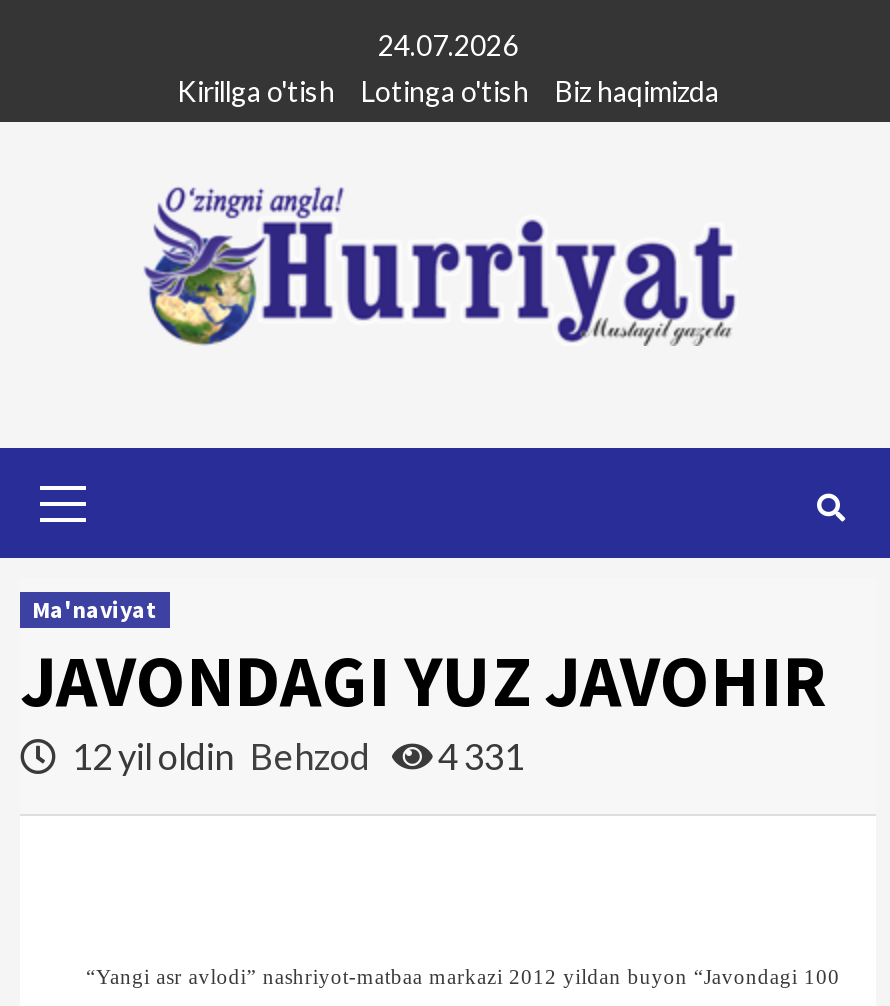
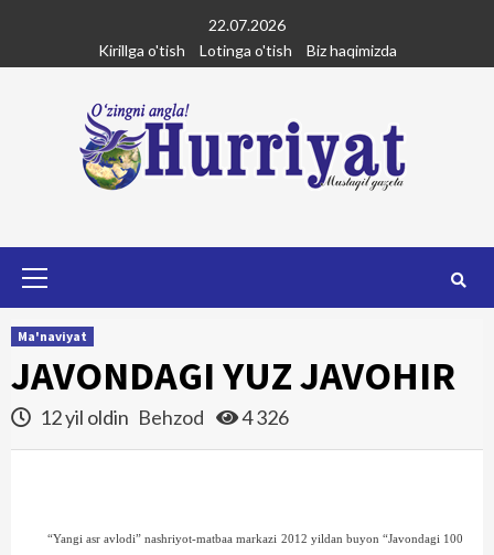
- 24.07.2026
+ 22.07.2026

- 12 yil oldin Behzod 4 331
+ 12 yil oldin Behzod 4 326
